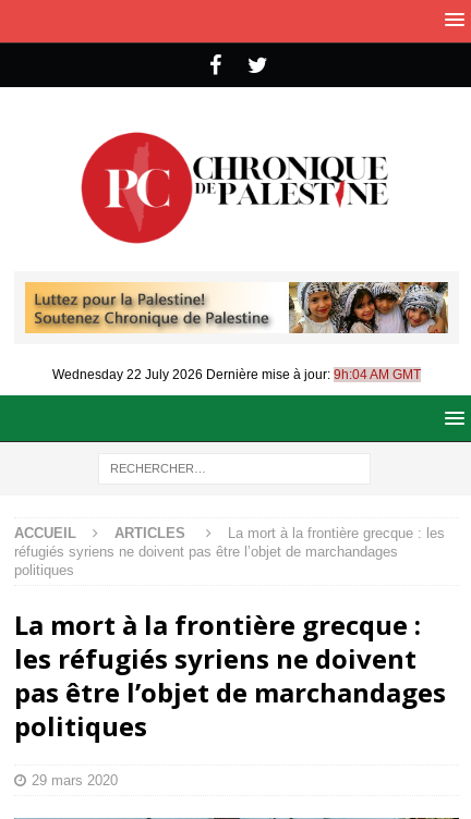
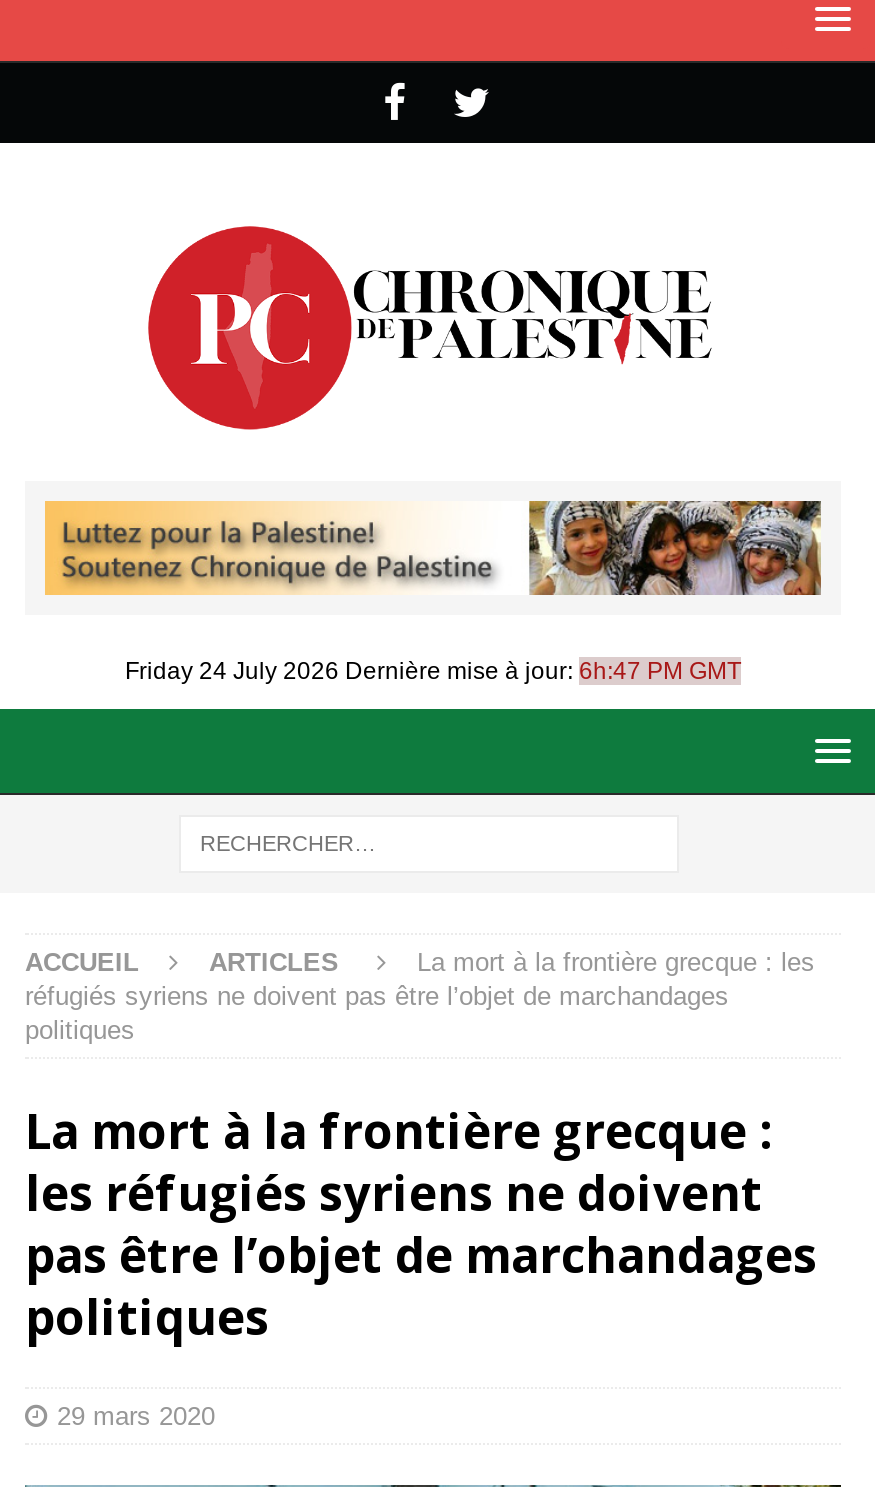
- Wednesday 22 July 2026 Dernière mise à jour: 9h:04 AM GMT
+ Friday 24 July 2026 Dernière mise à jour: 6h:47 PM GMT
